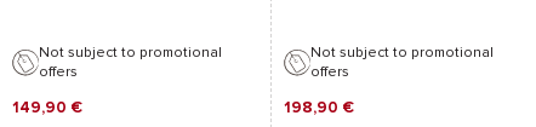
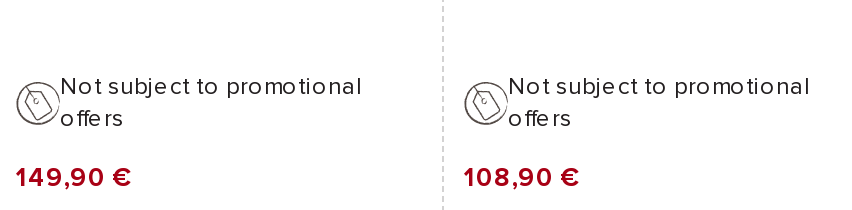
- 198,90 €
+ 108,90 €
